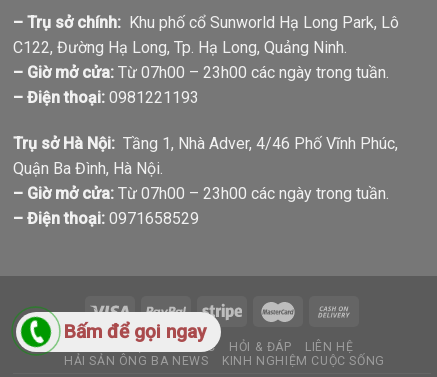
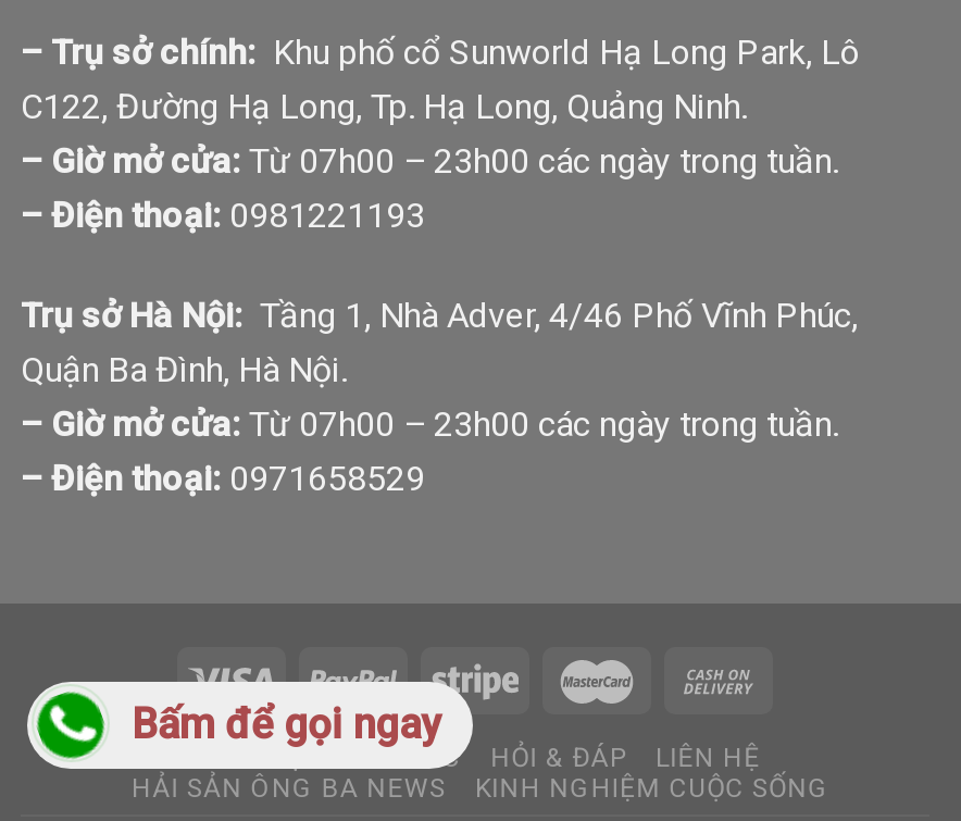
- [image]
+ [image]
